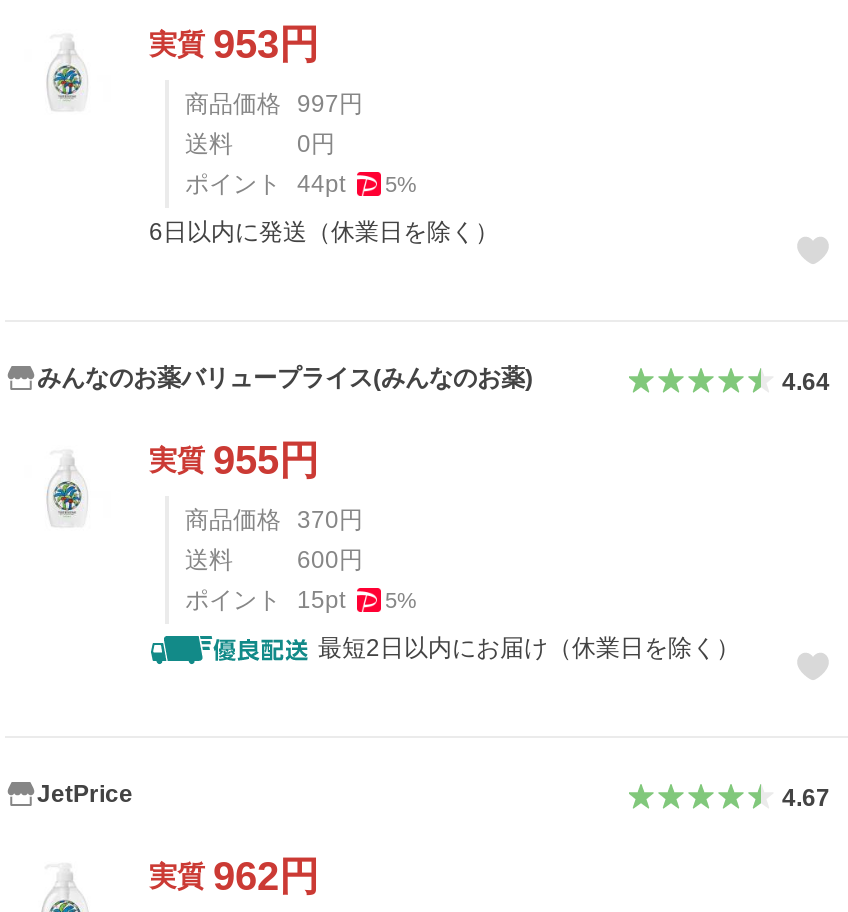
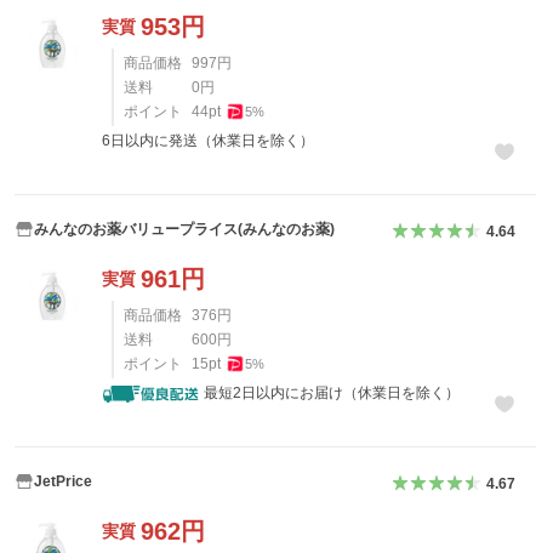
- 実質955円
+ 実質961円

- 商品価格 370円
+ 商品価格 376円
